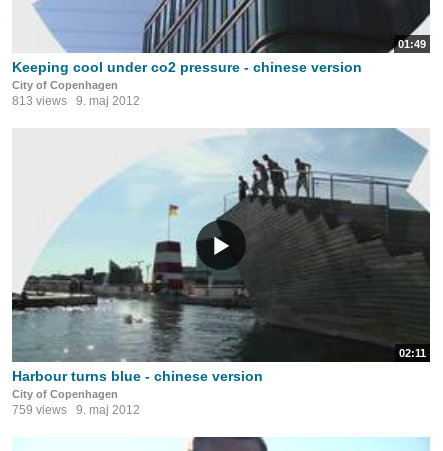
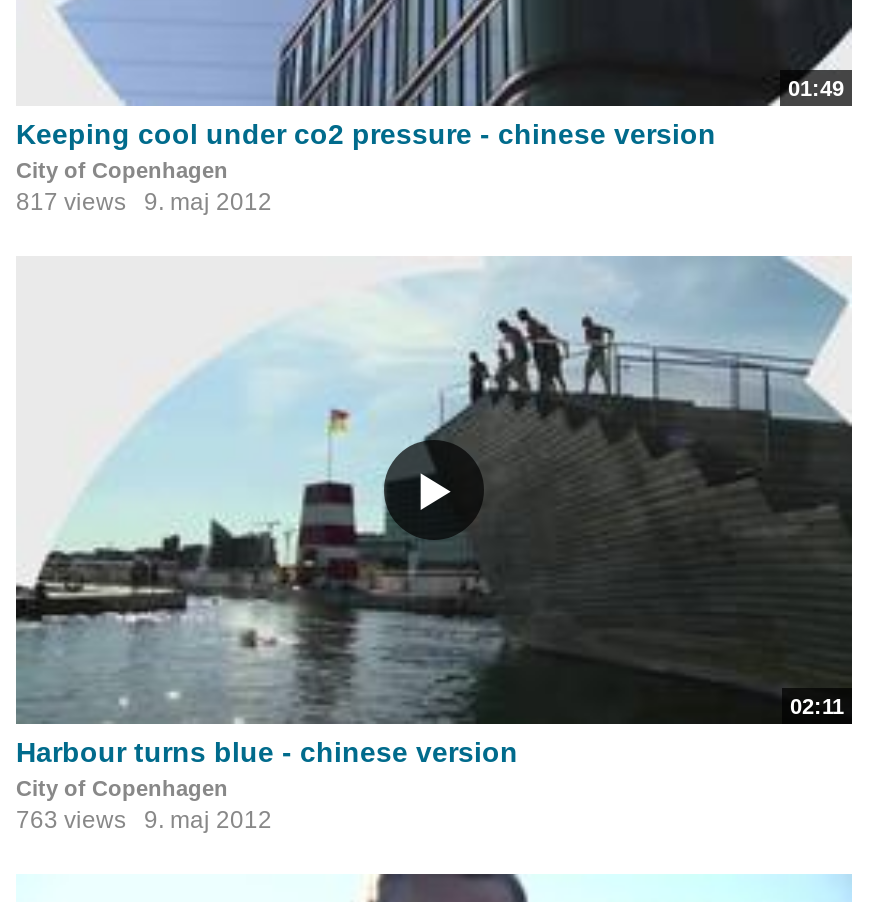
- 813 views 9. maj 2012
+ 817 views 9. maj 2012

- 759 views 9. maj 2012
+ 763 views 9. maj 2012
